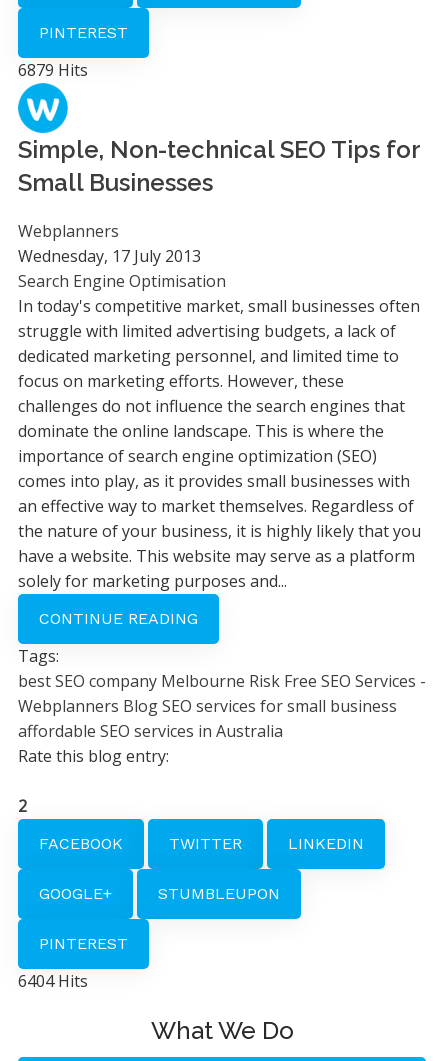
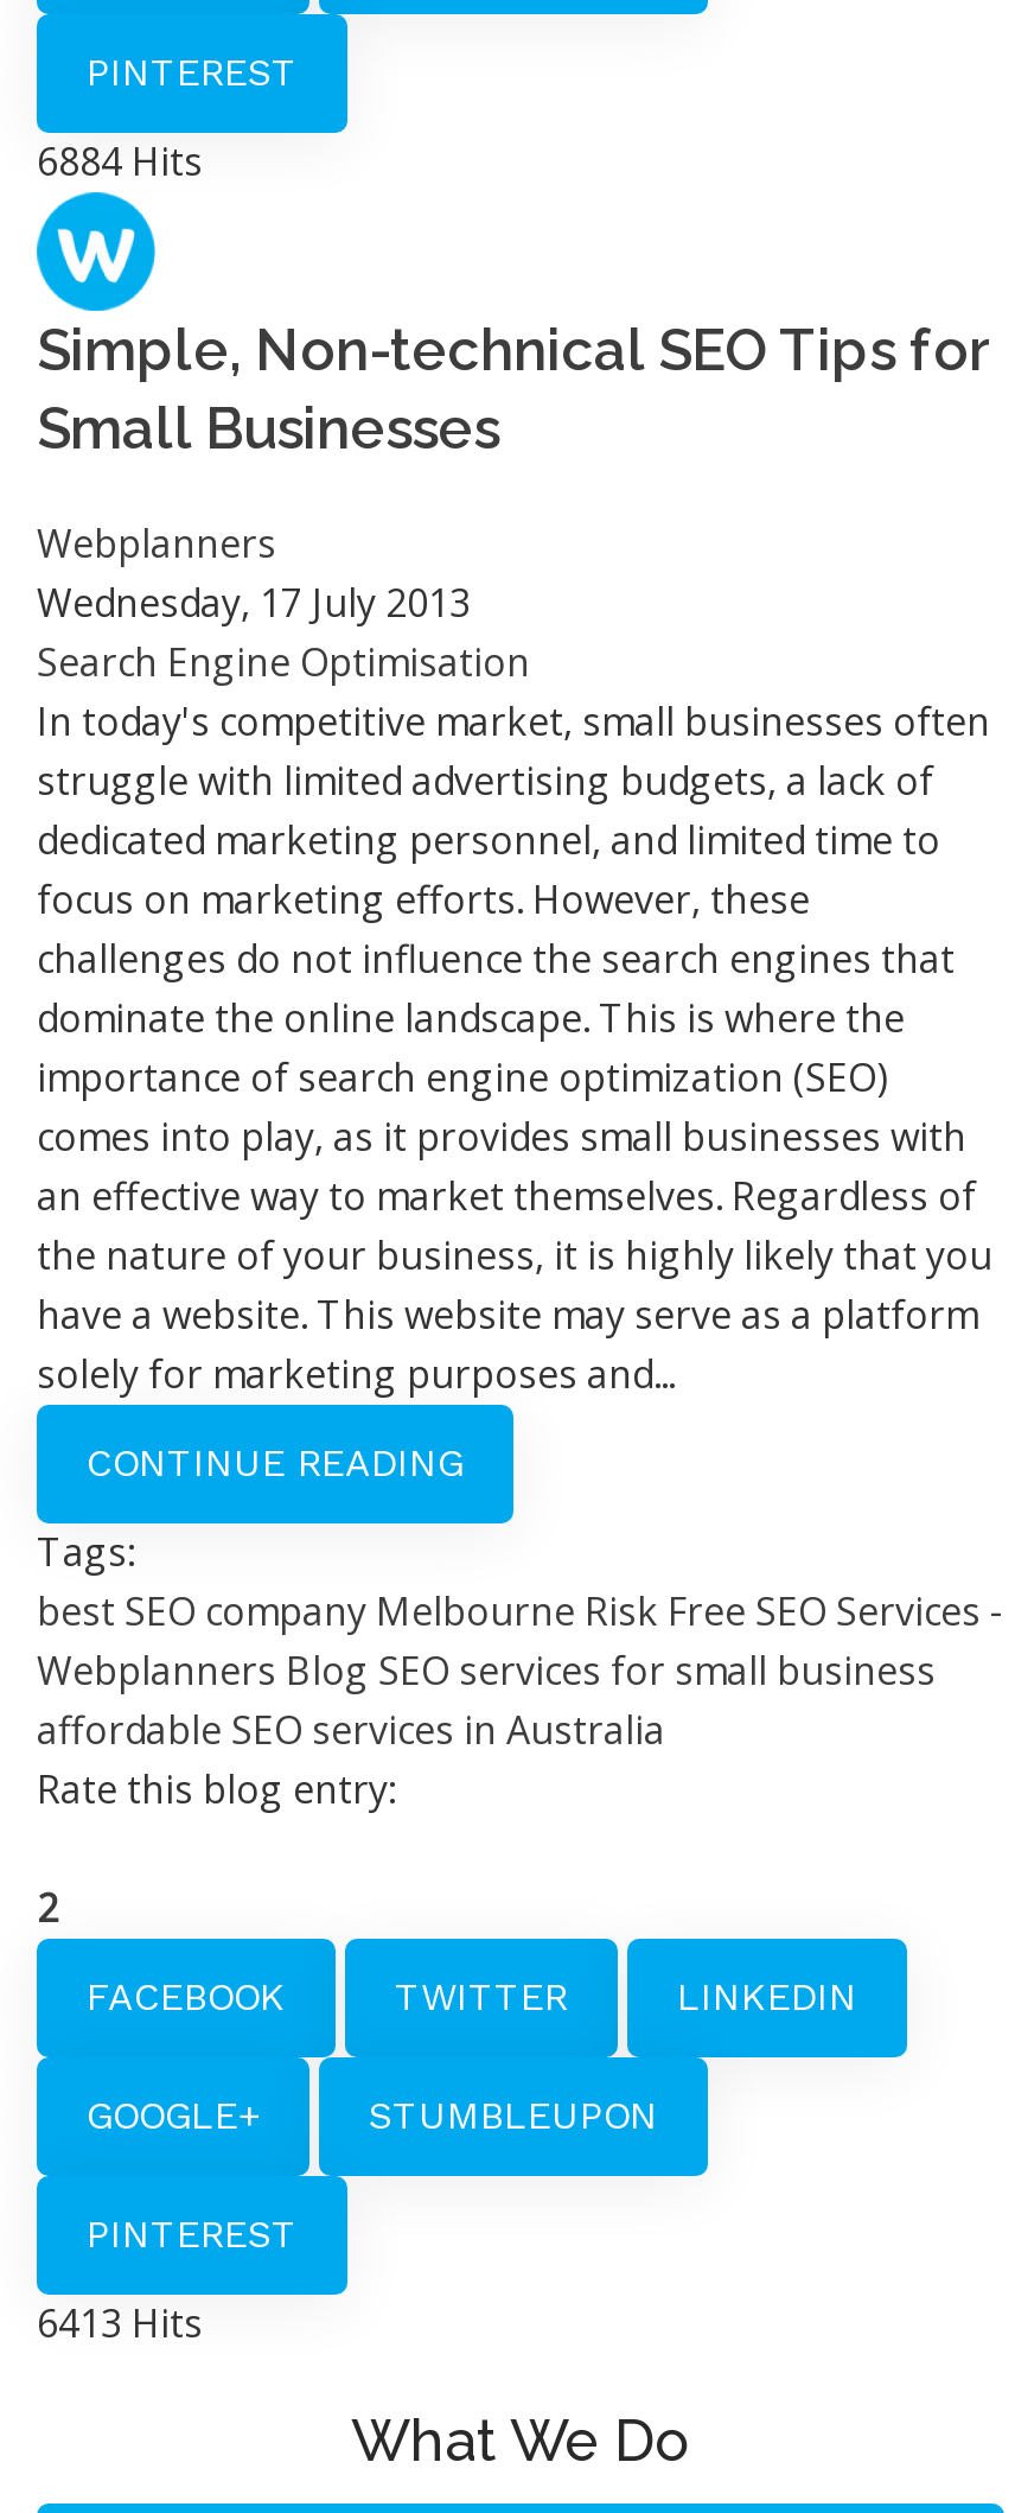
- 6879 Hits
+ 6884 Hits

- 6404 Hits
+ 6413 Hits
